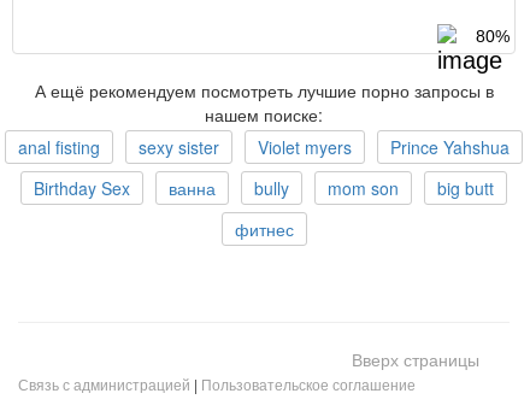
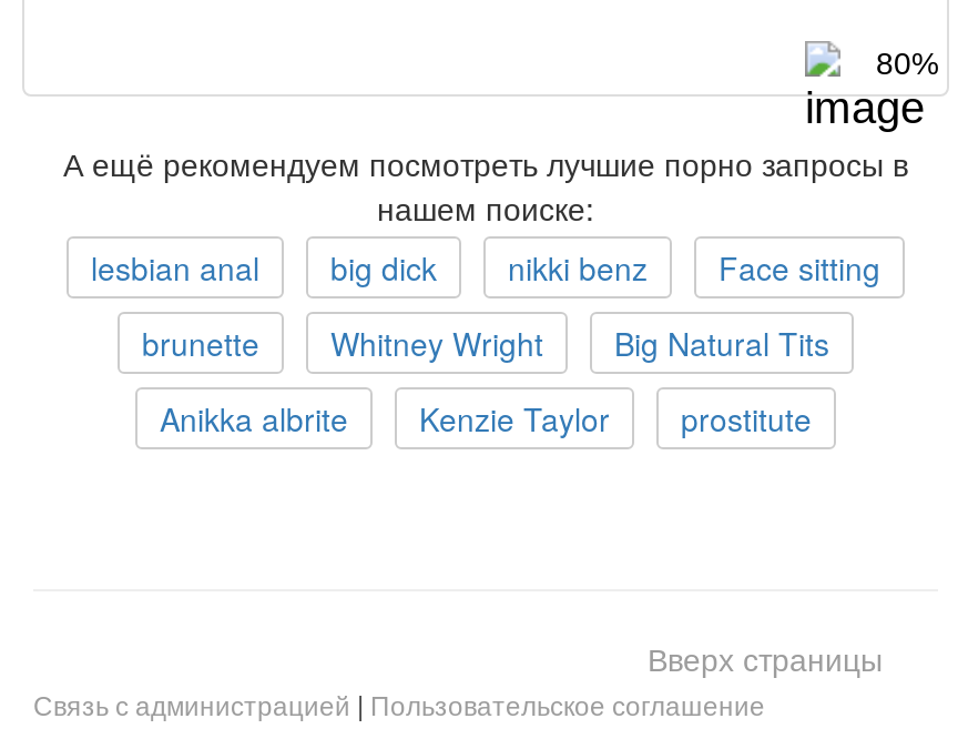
- anal fisting
- sexy sister
- Violet myers
- Prince Yahshua
+ lesbian anal
+ big dick
+ nikki benz
+ Face sitting

- Birthday Sex
- ванна
- bully
- mom son
- big butt
+ brunette
+ Whitney Wright
+ Big Natural Tits

- фитнес
+ Anikka albrite
+ Kenzie Taylor
+ prostitute
